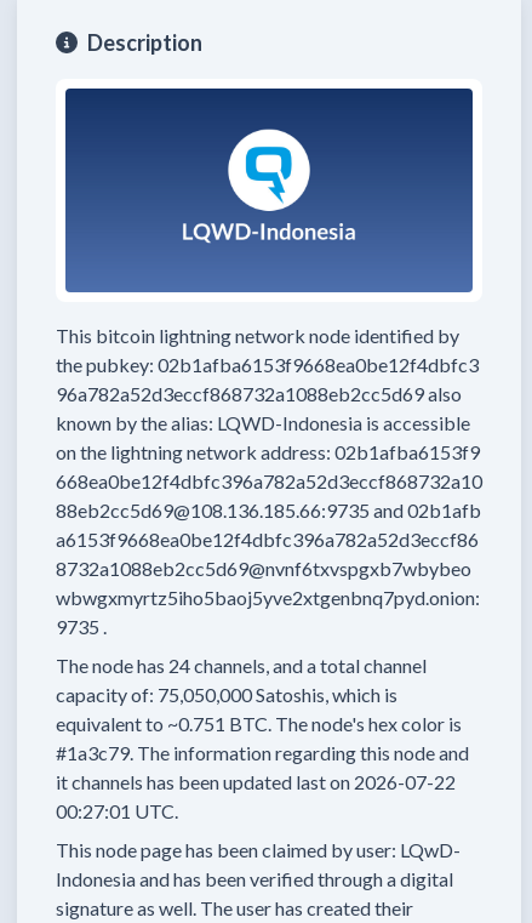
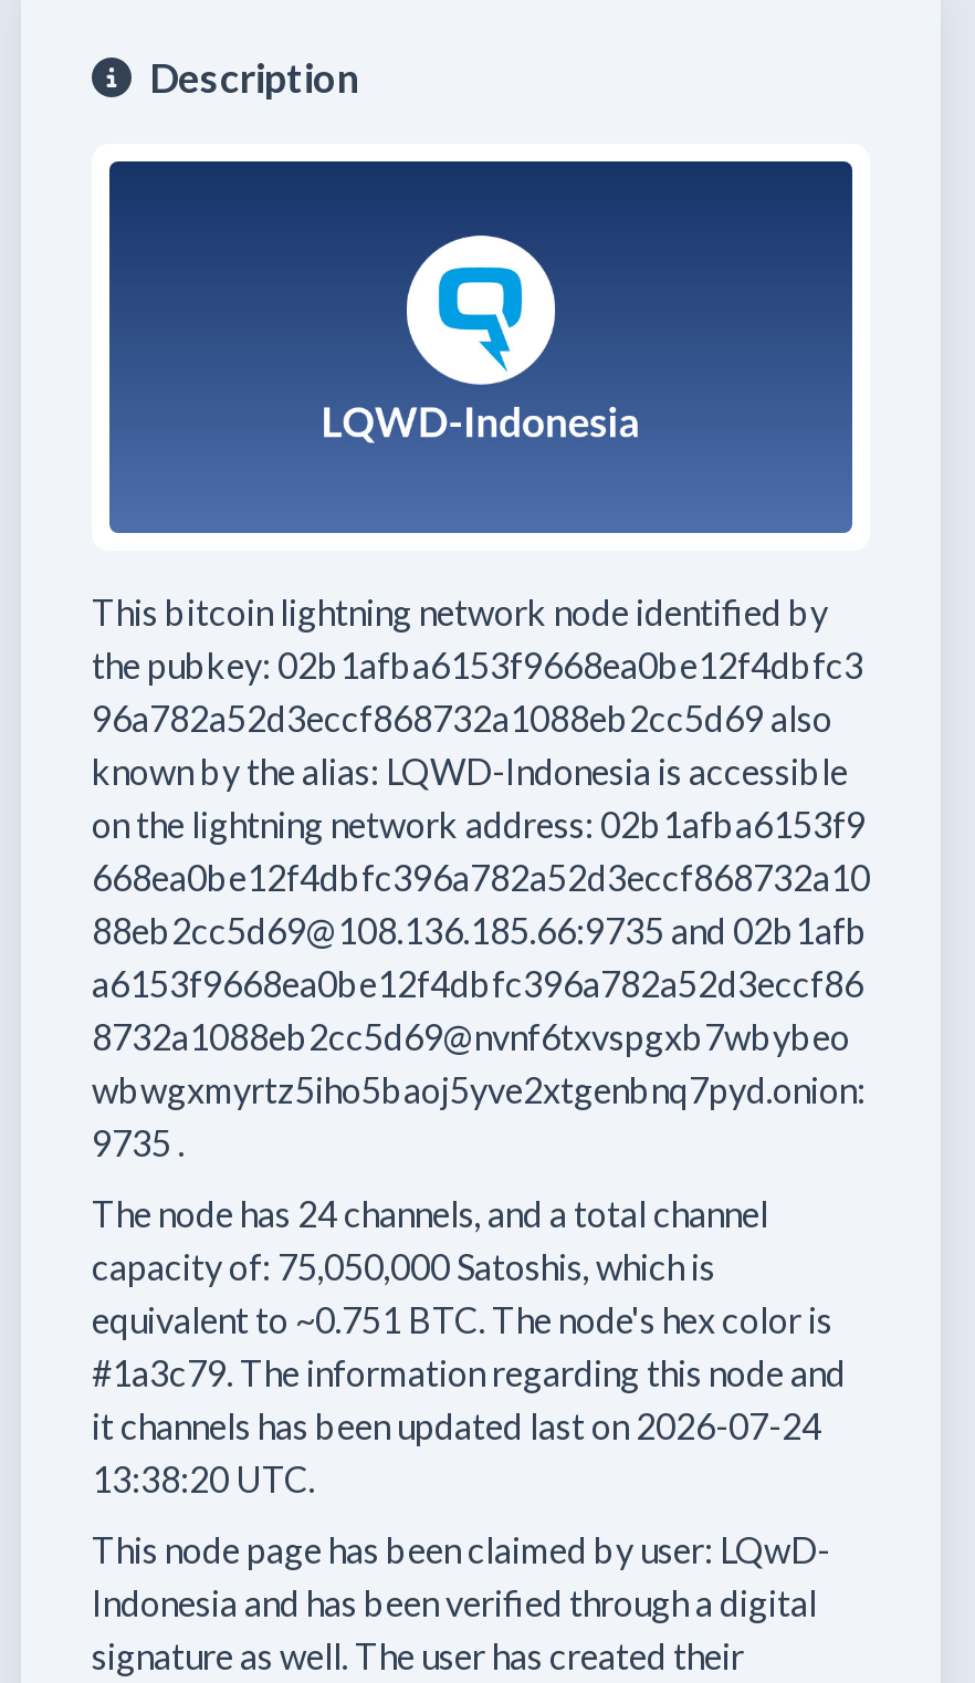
- it channels has been updated last on 2026-07-22
+ it channels has been updated last on 2026-07-24

- 00:27:01 UTC.
+ 13:38:20 UTC.
